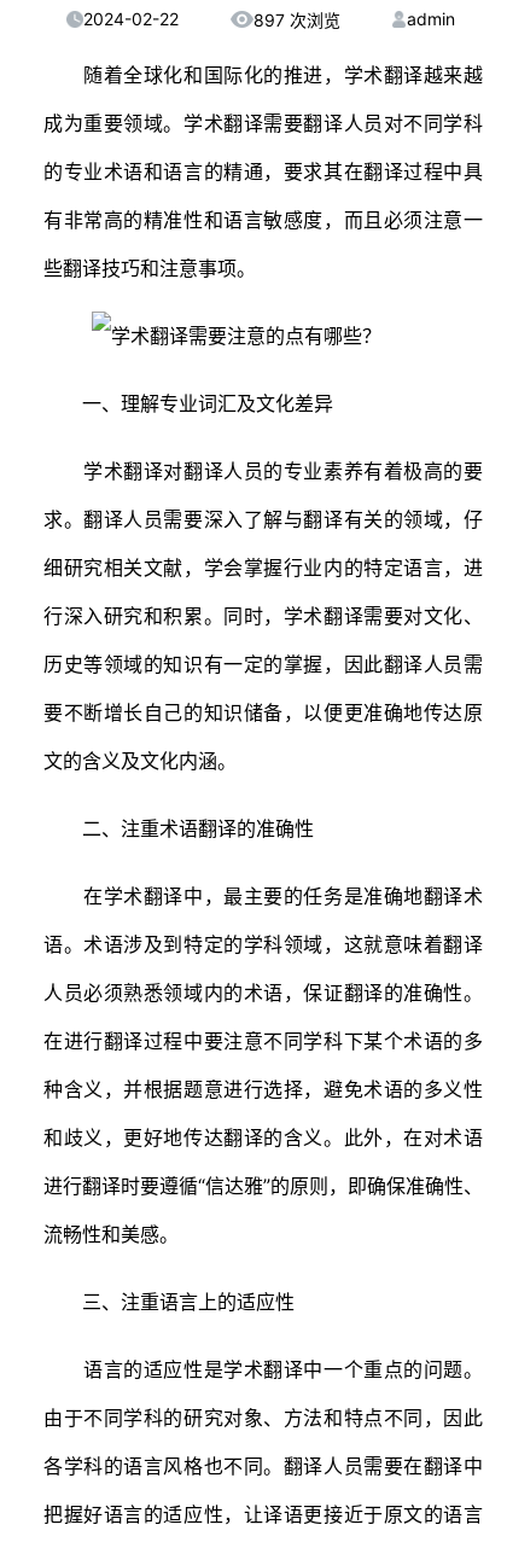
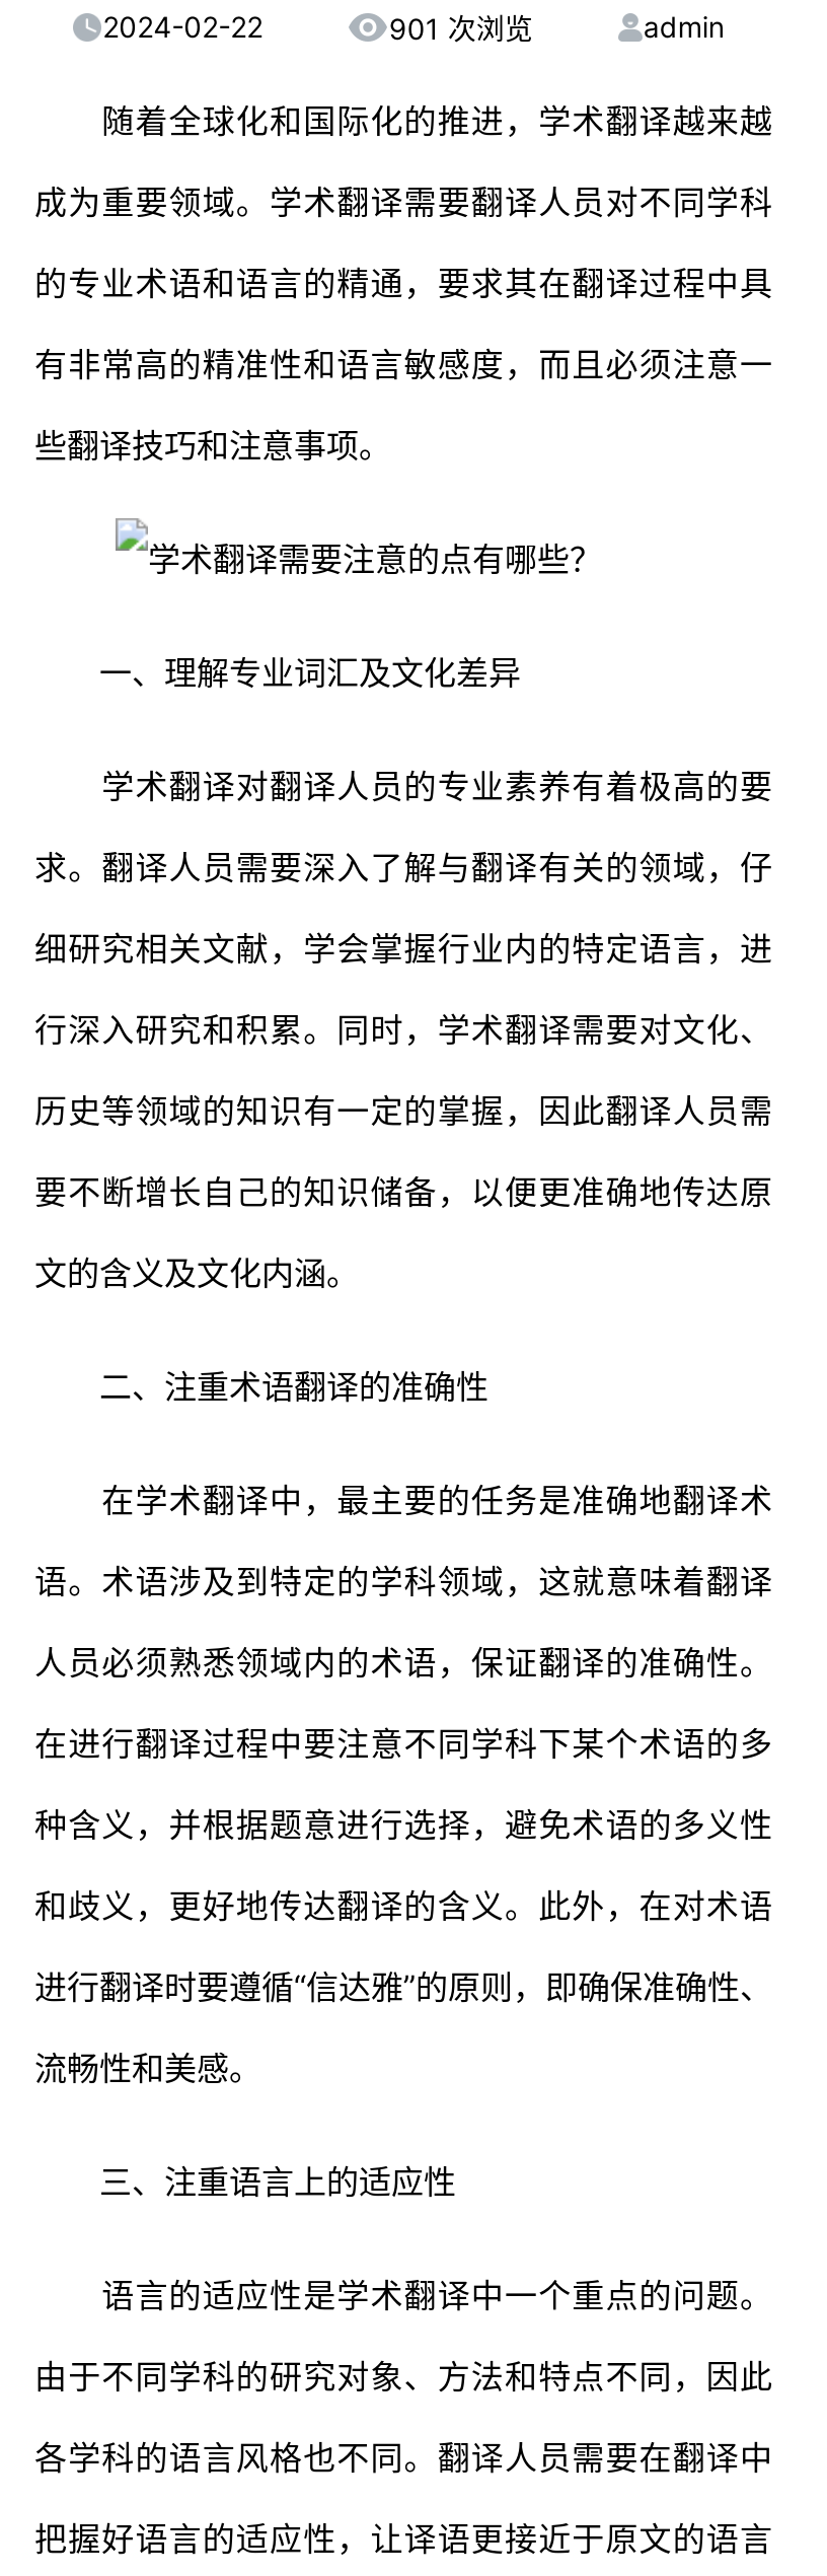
- 897 次浏览
+ 901 次浏览
